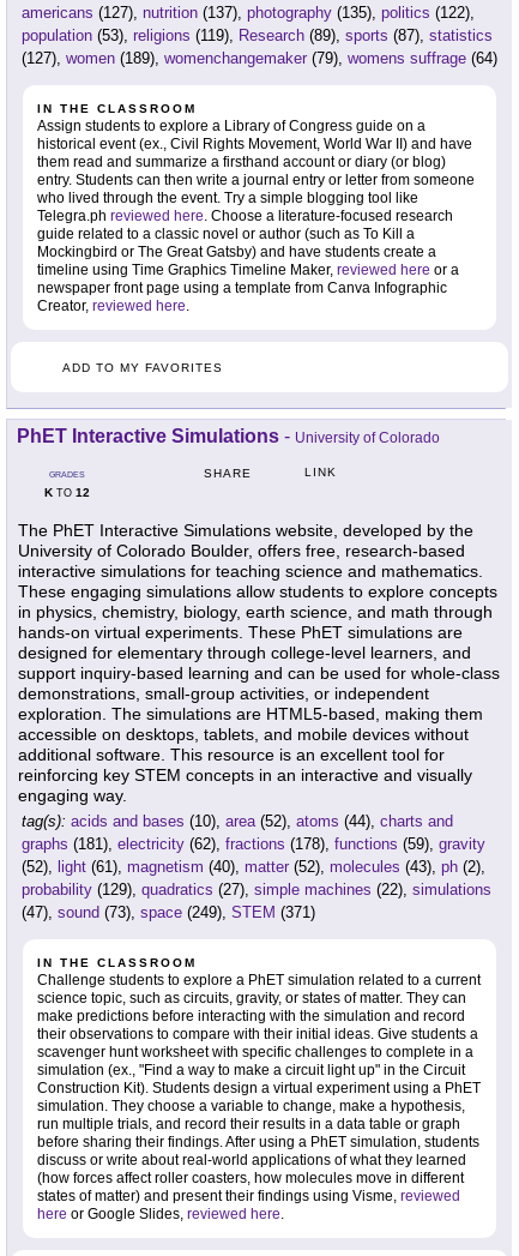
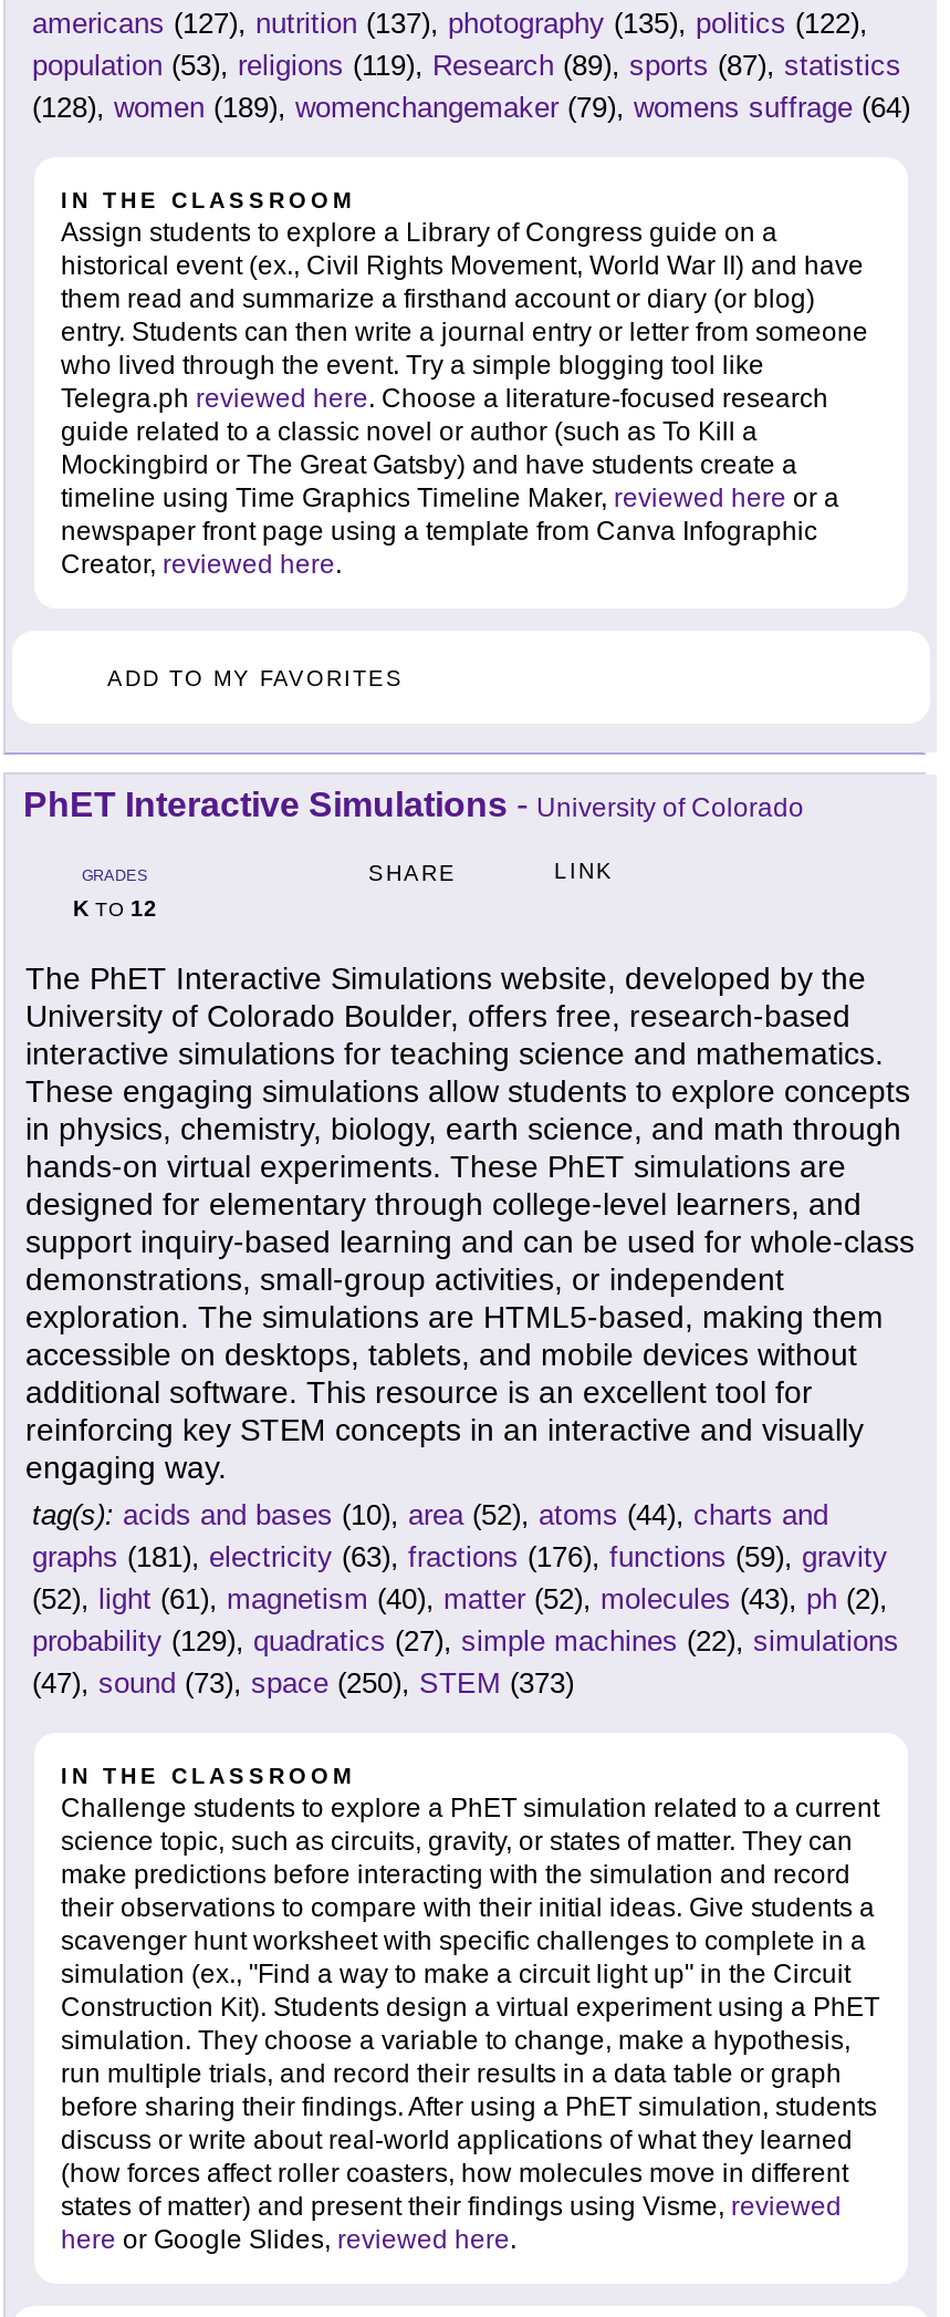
- (127), women (189), womenchangemaker (79), womens suffrage (64)
+ (128), women (189), womenchangemaker (79), womens suffrage (64)

- graphs (181), electricity (62), fractions (178), functions (59), gravity
+ graphs (181), electricity (63), fractions (176), functions (59), gravity

- (47), sound (73), space (249), STEM (371)
+ (47), sound (73), space (250), STEM (373)
